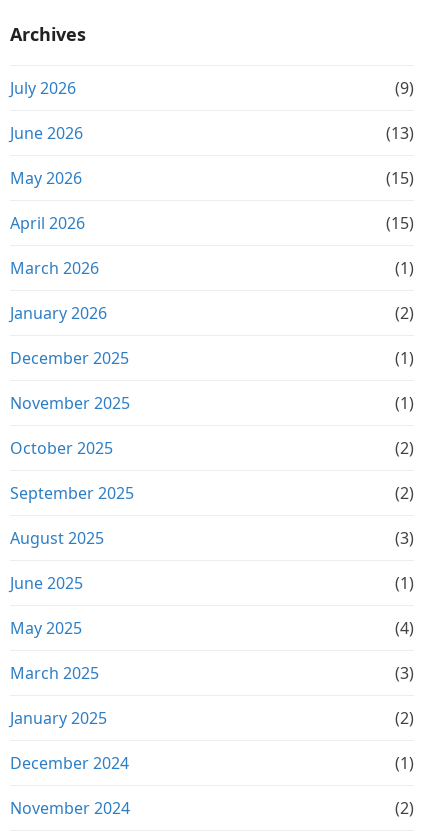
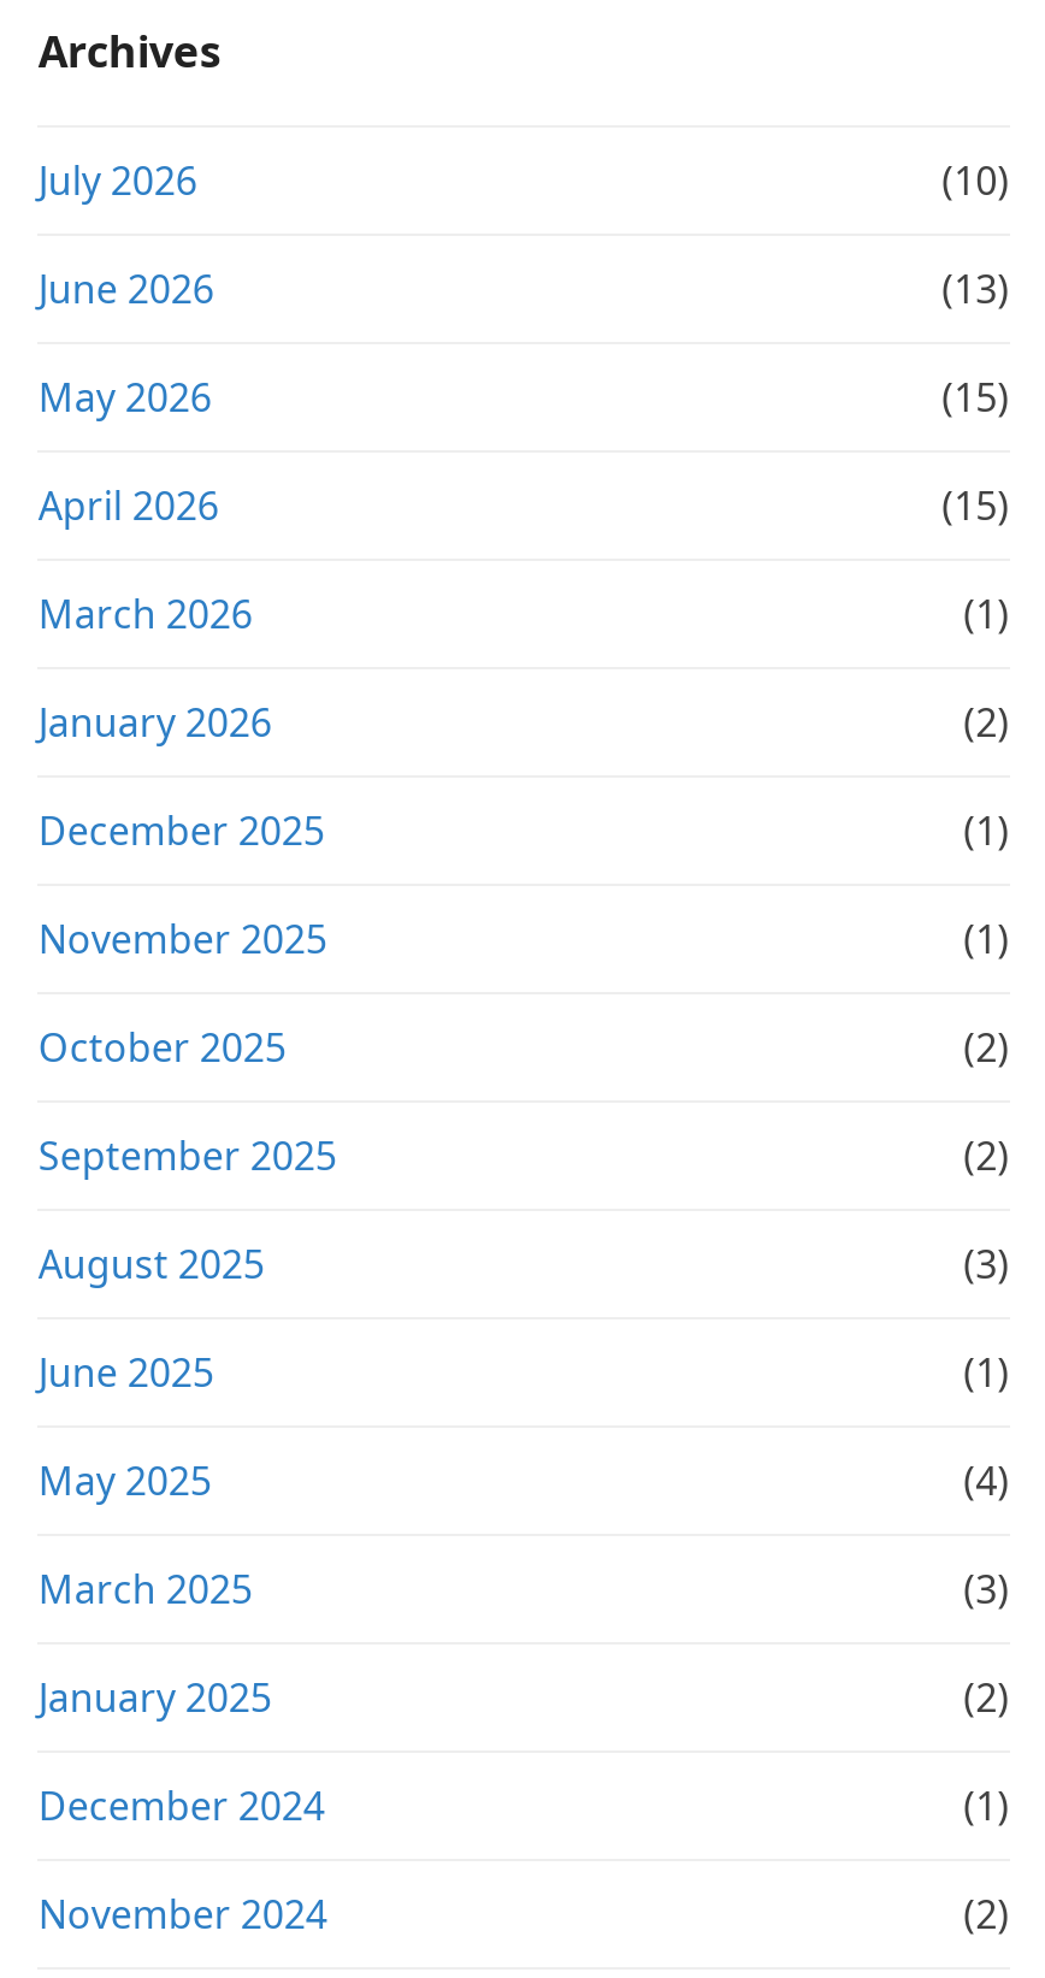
- (9)
+ (10)
